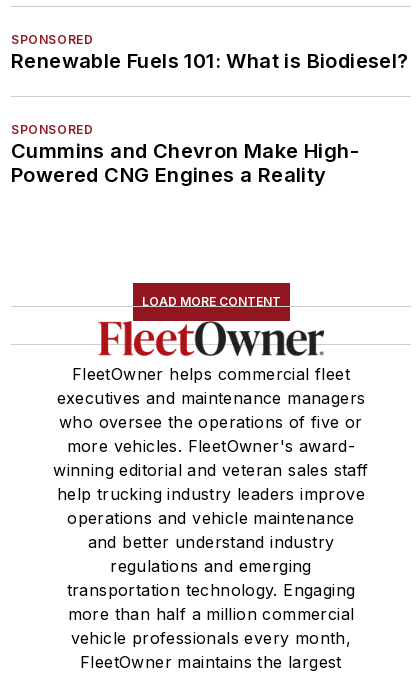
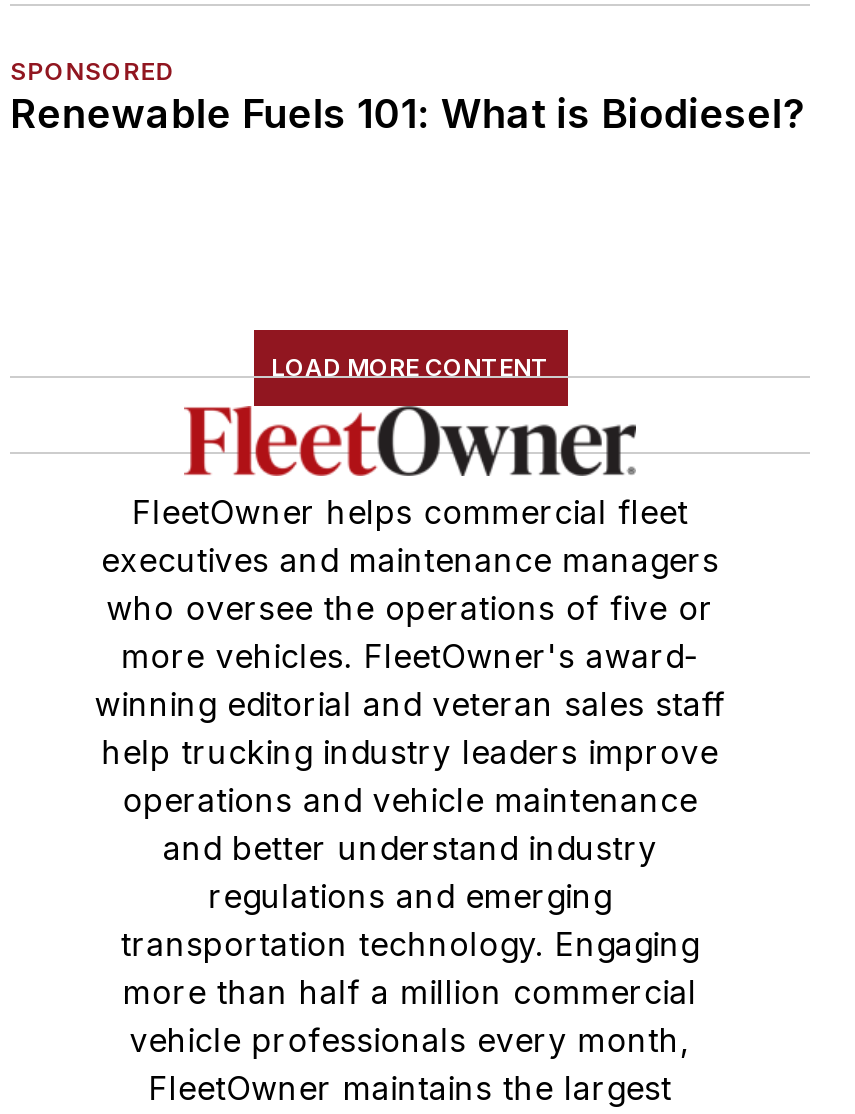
- SPONSORED
- Cummins and Chevron Make High-
- Powered CNG Engines a Reality
